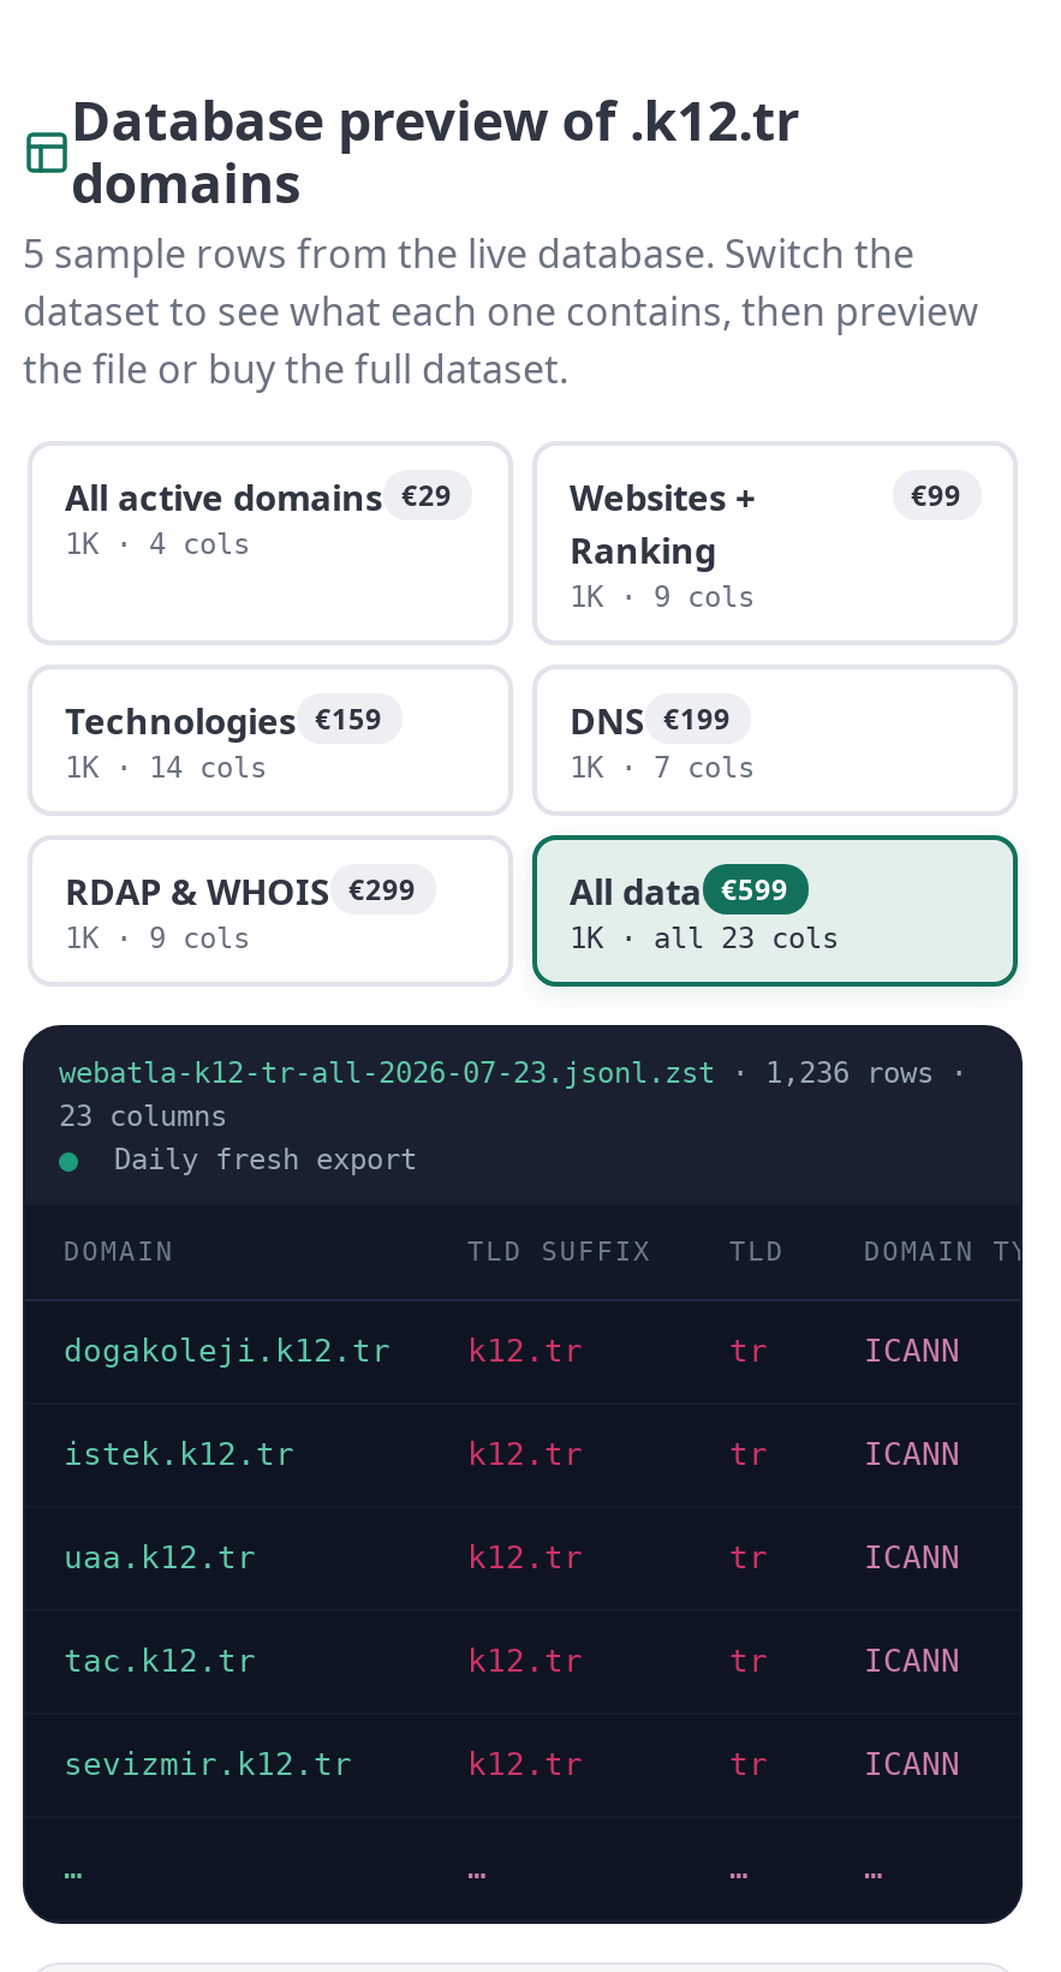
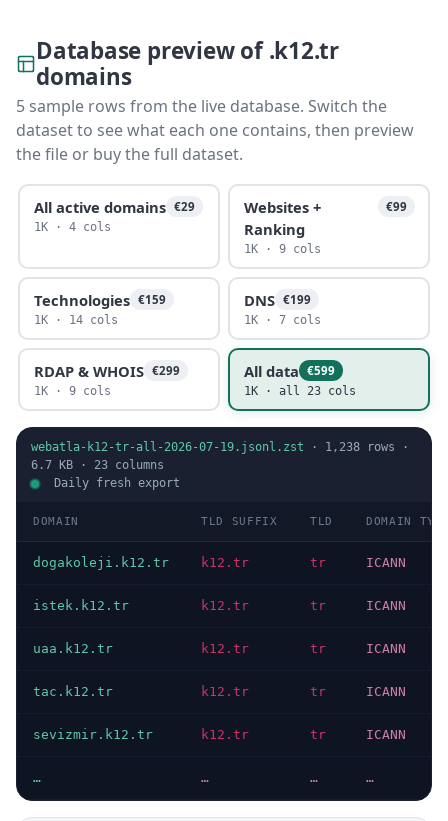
- webatla-k12-tr-all-2026-07-23.jsonl.zst · 1,236 rows ·
- 23 columns
+ webatla-k12-tr-all-2026-07-19.jsonl.zst · 1,238 rows ·
+ 6.7 KB · 23 columns
